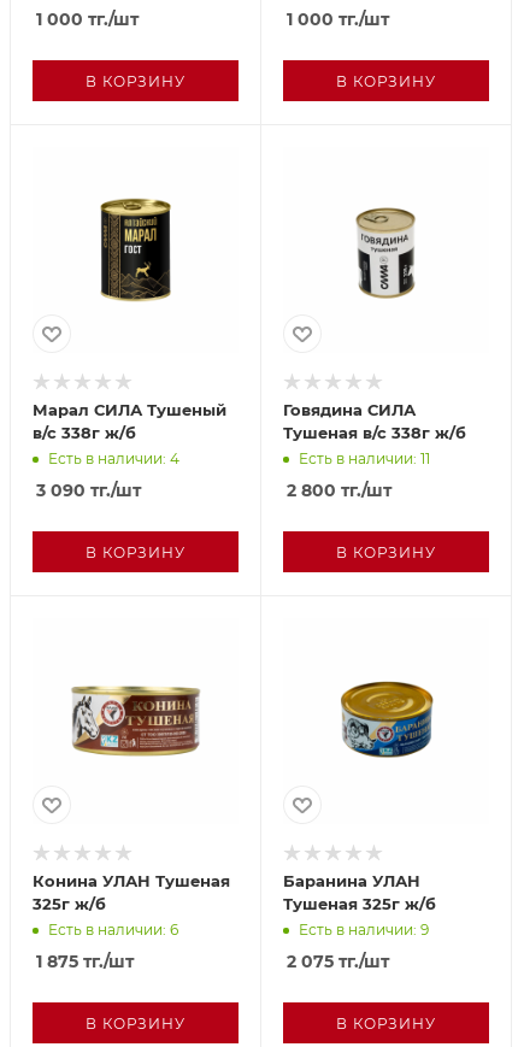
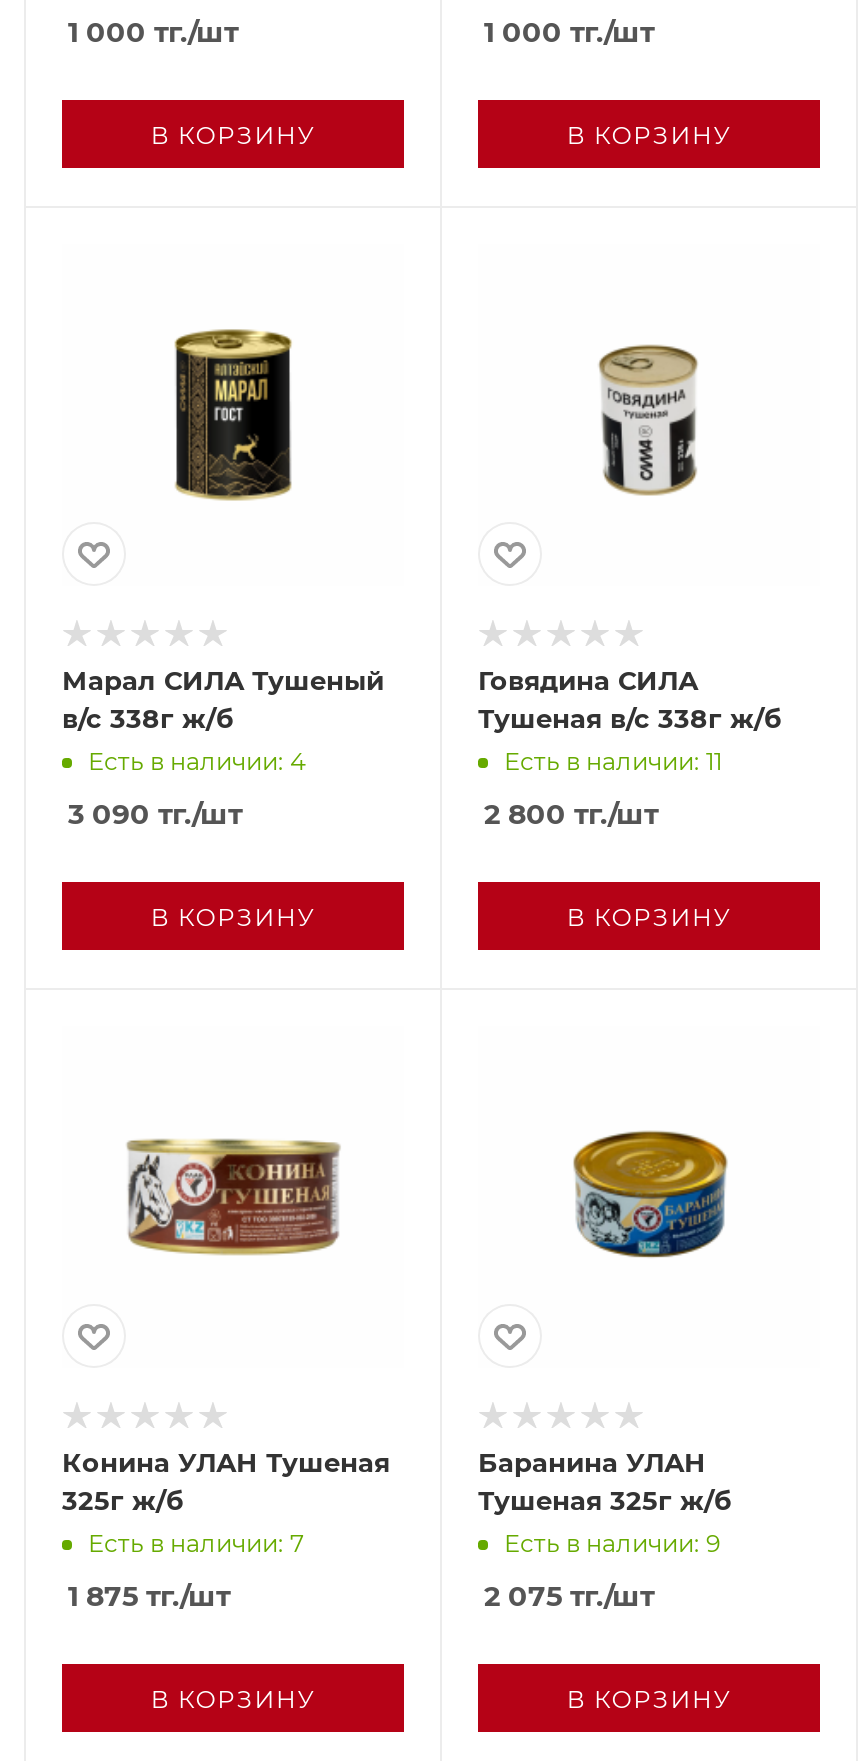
- Есть в наличии: 6
+ Есть в наличии: 7
